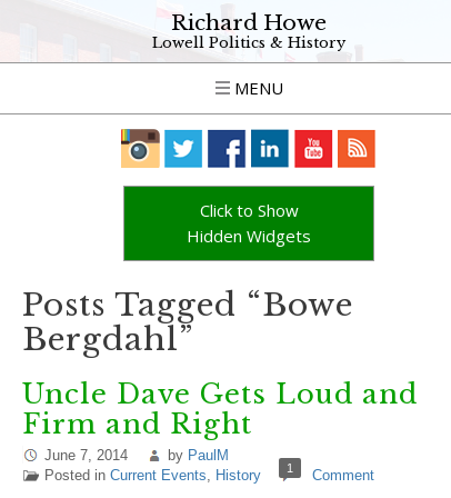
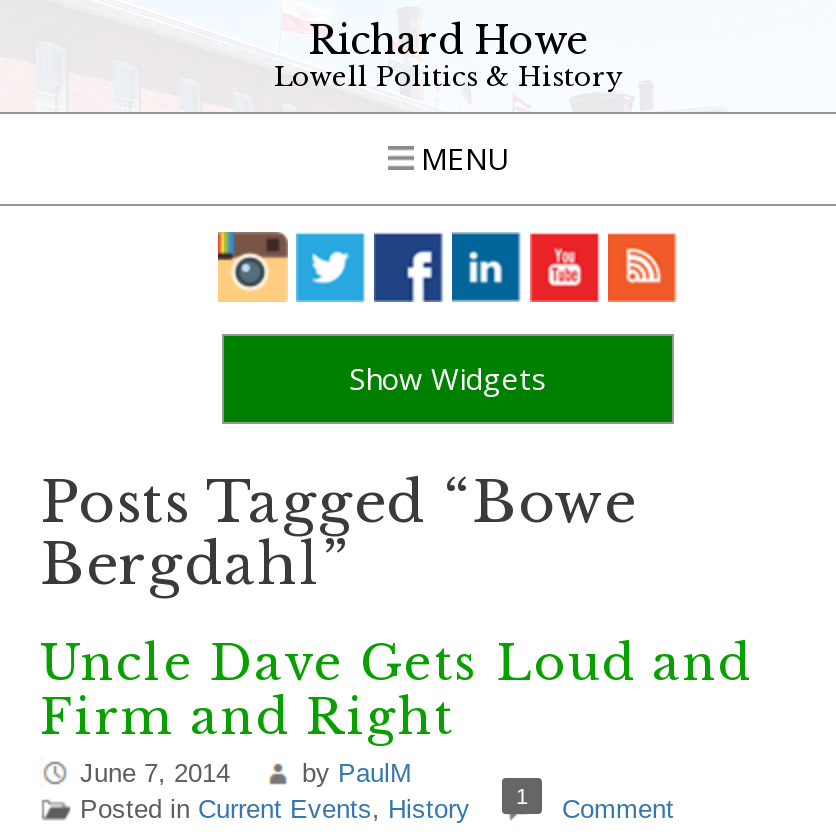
- Click to Show
- Hidden Widgets
+ Show Widgets
